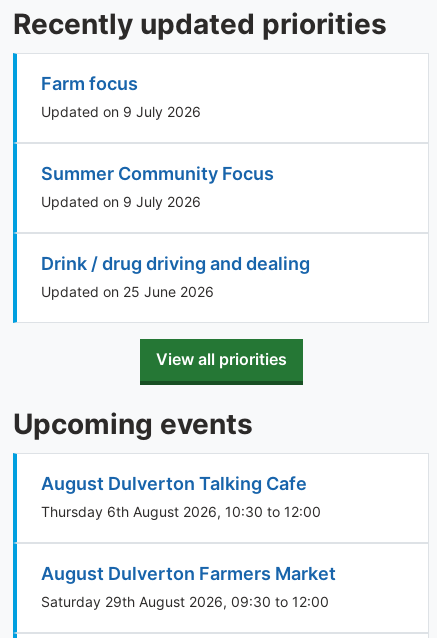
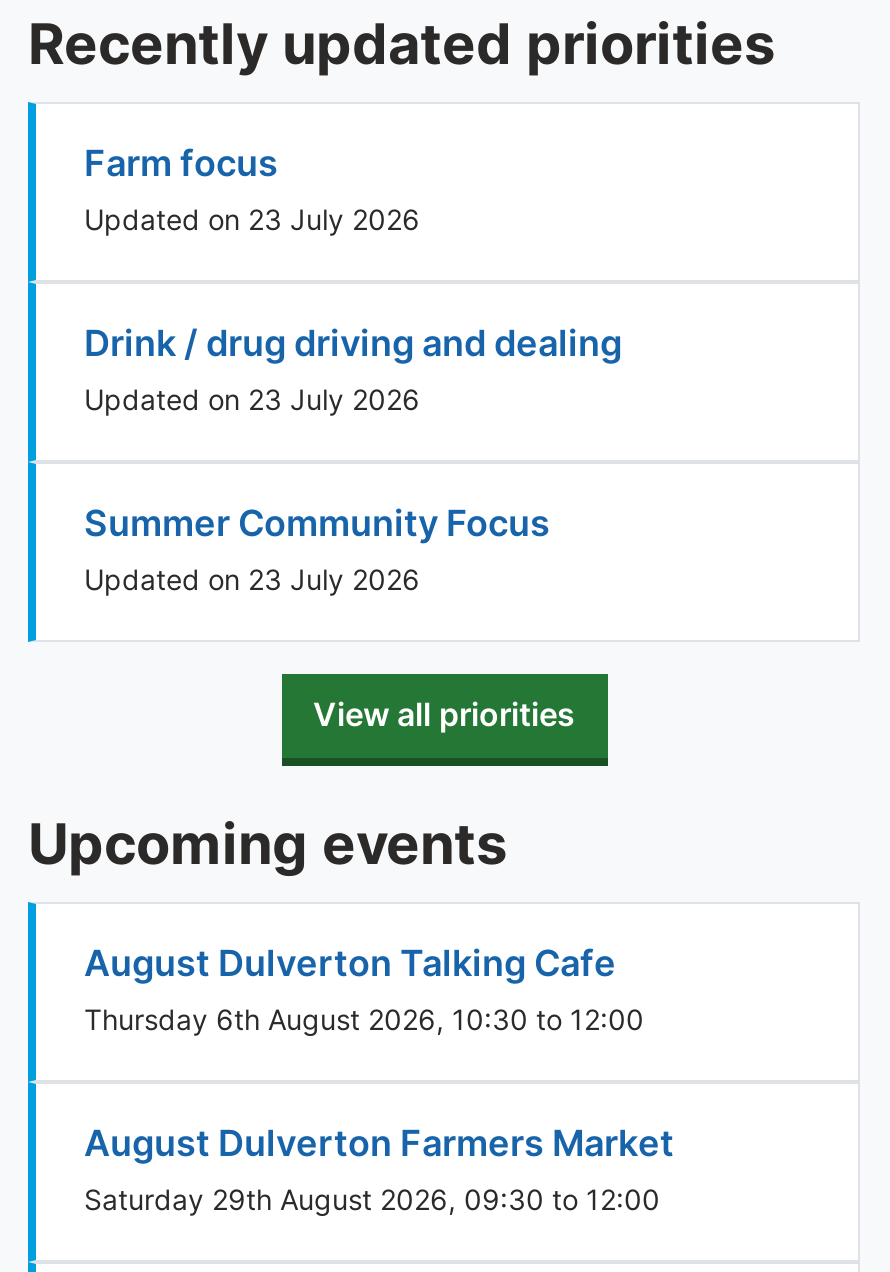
- Updated on 9 July 2026
+ Updated on 23 July 2026
+ Updated on 23 July 2026

moved down: Summer Community Focus

- Updated on 9 July 2026
- Updated on 25 June 2026
+ Updated on 23 July 2026

moved up: Drink / drug driving and dealing
